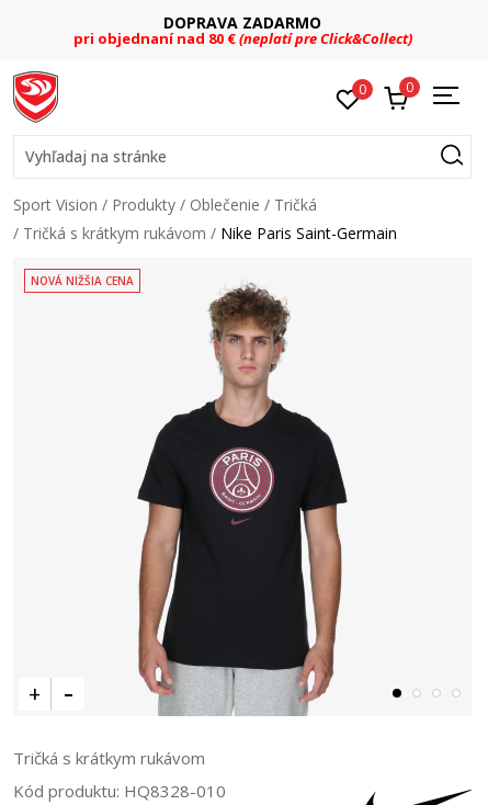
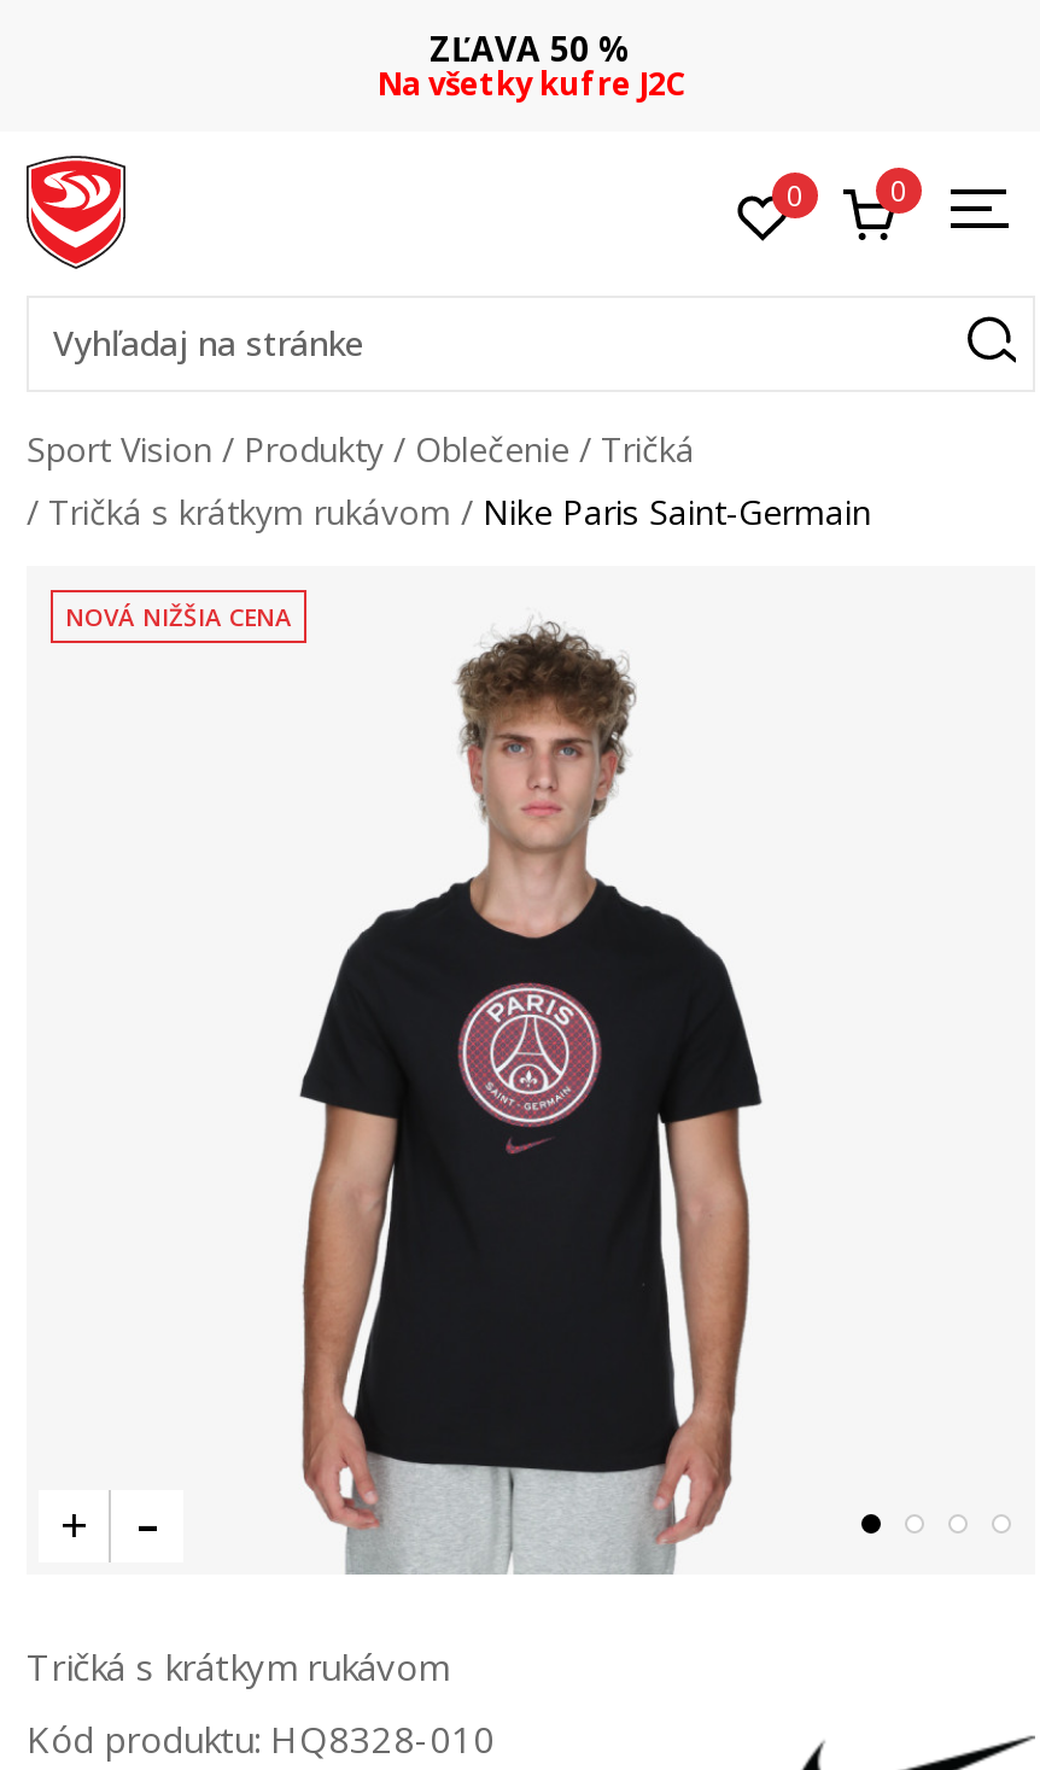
- DOPRAVA ZADARMO
- pri objednaní nad 80 €(neplatí pre Click&Collect)
+ ZĽAVA 50 %
+ Na všetky kufre J2C
